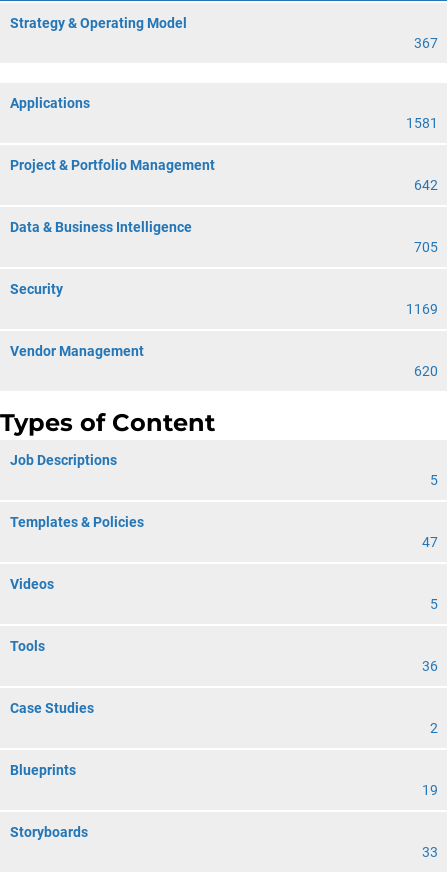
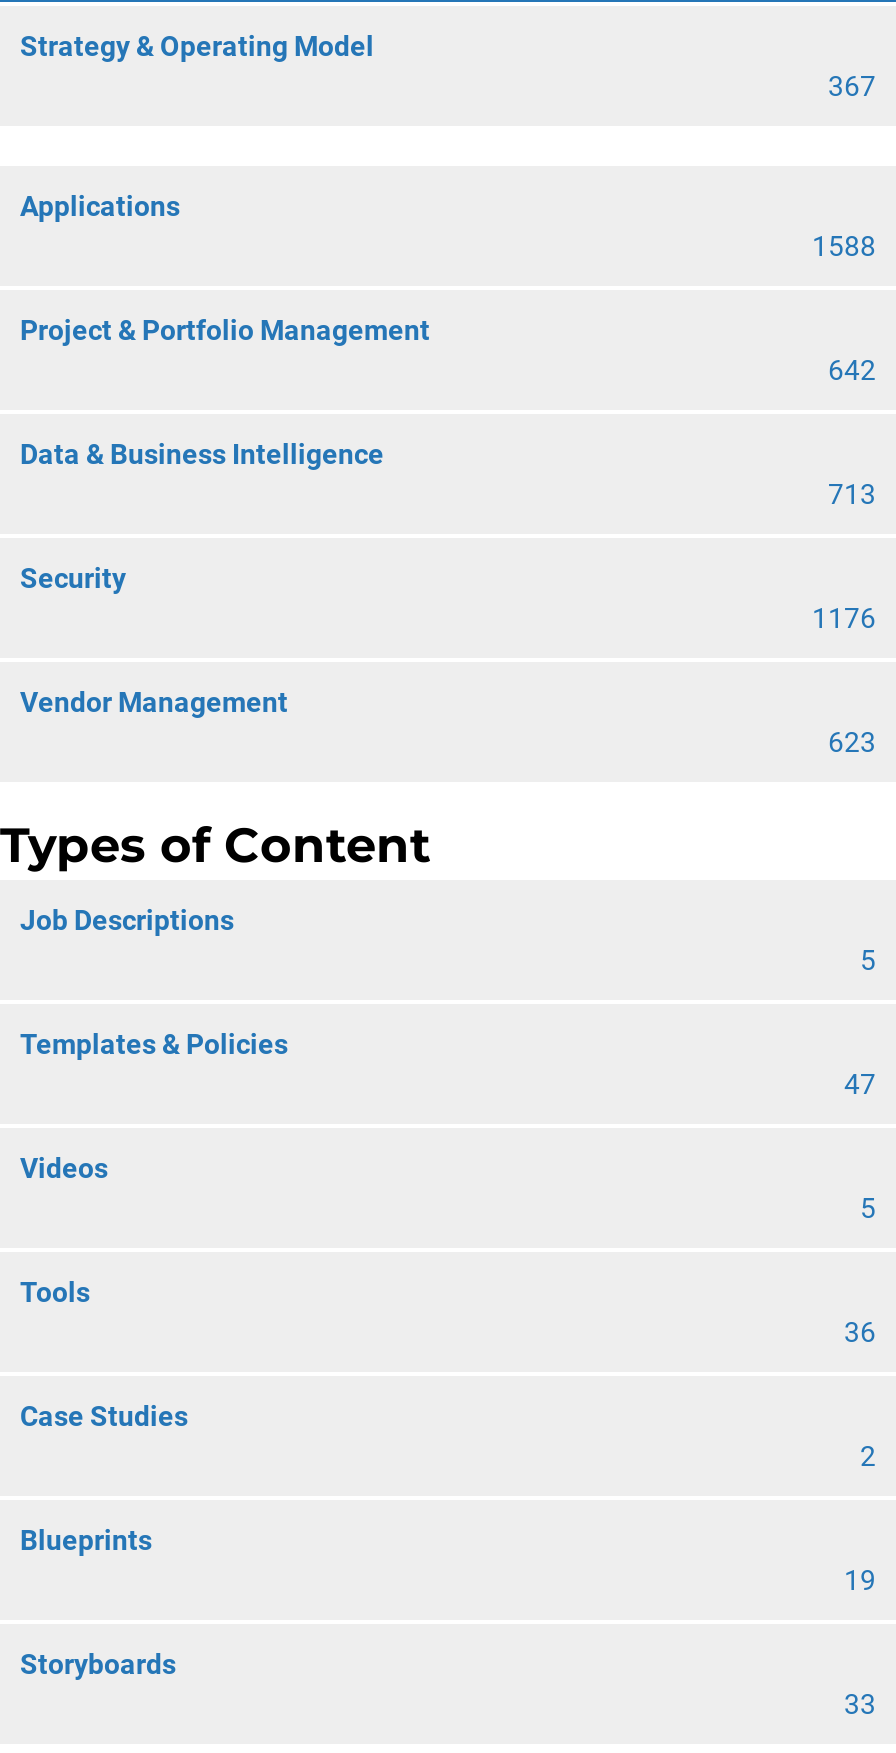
- 1581
+ 1588

- 705
+ 713

- 1169
+ 1176

- 620
+ 623
